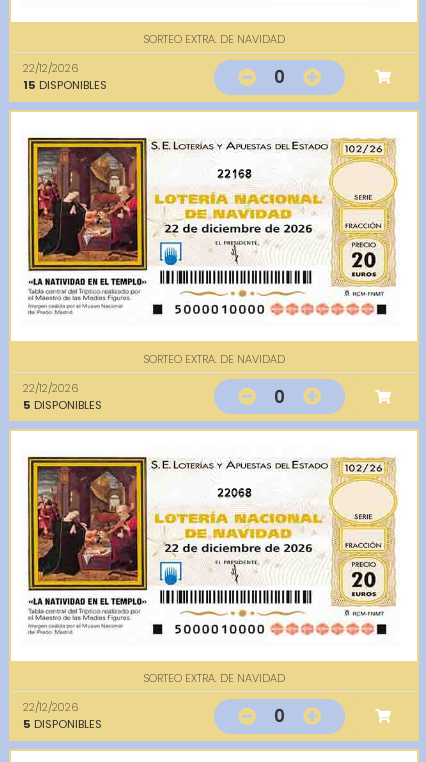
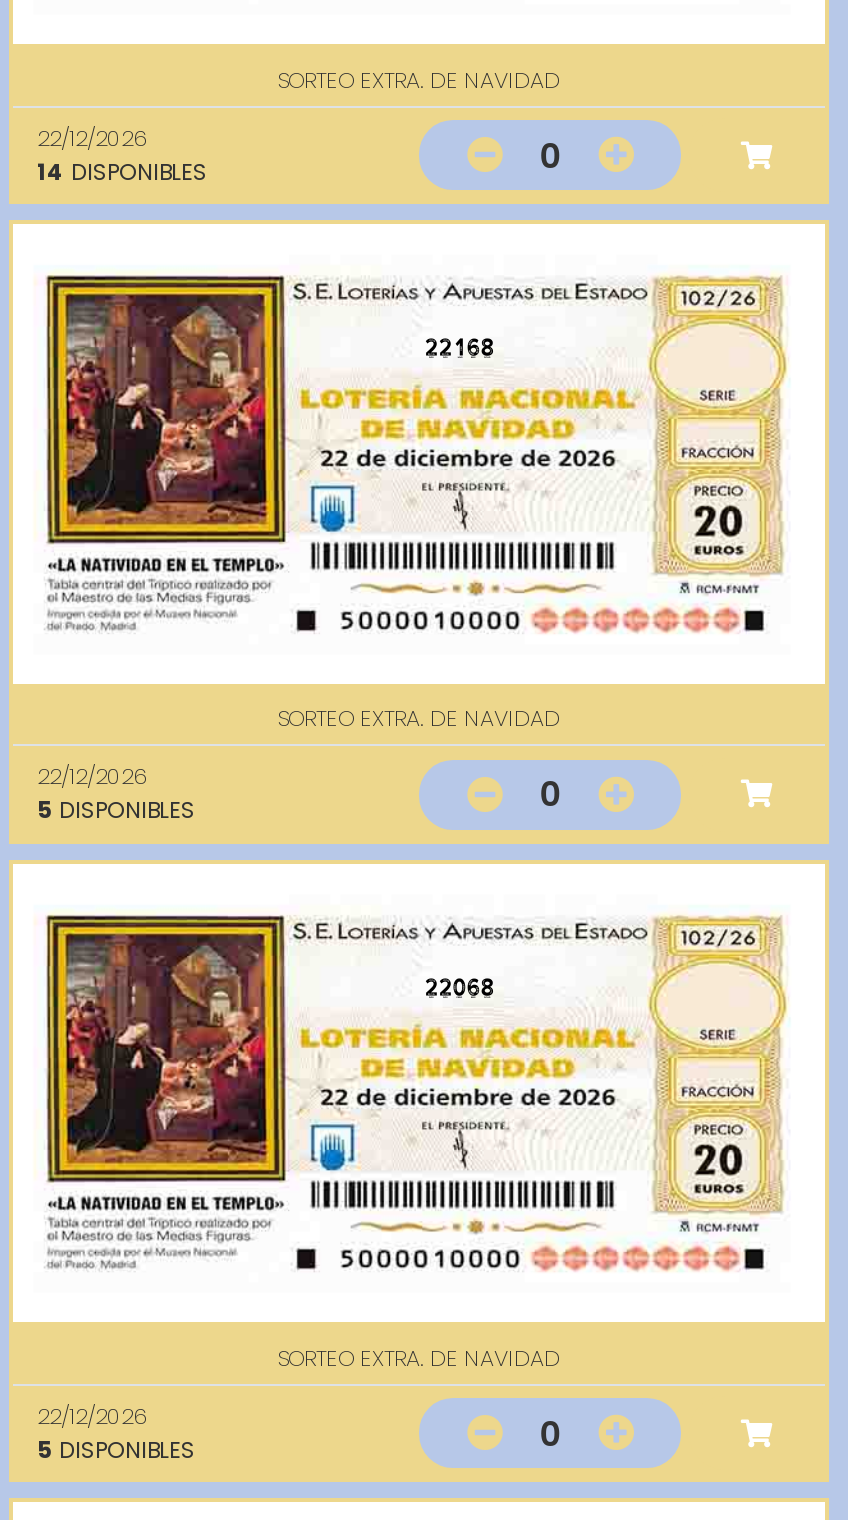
- 15 DISPONIBLES
+ 14 DISPONIBLES
